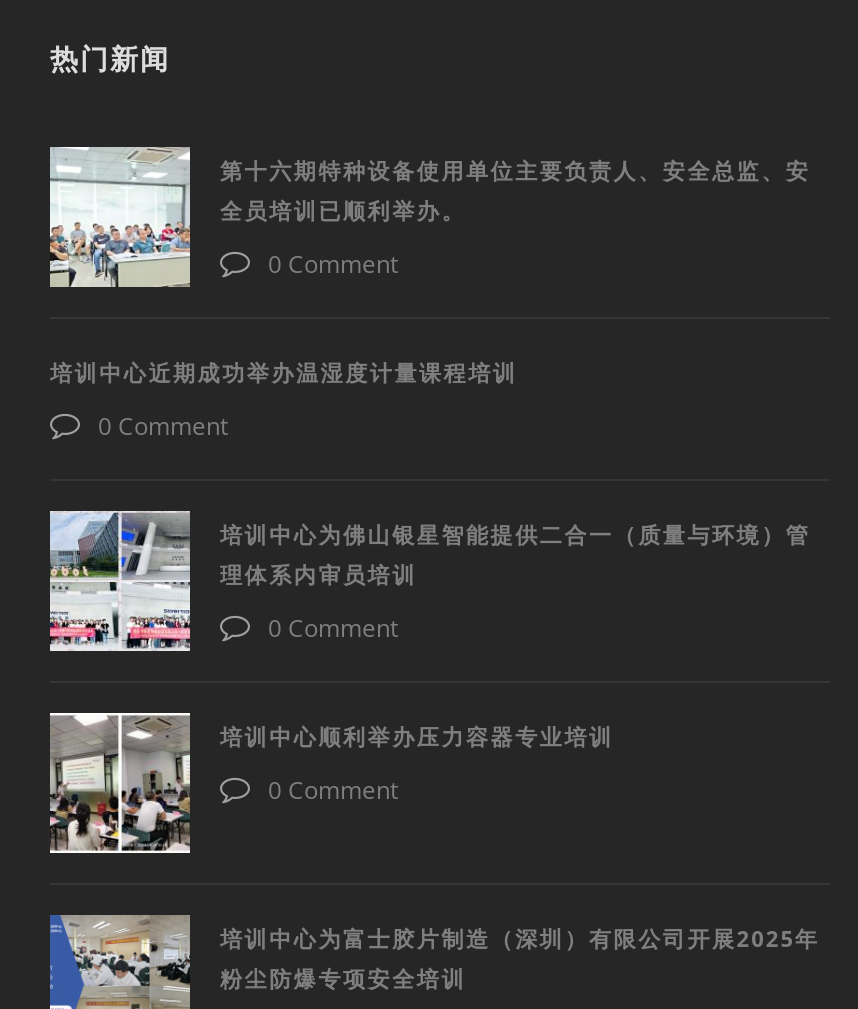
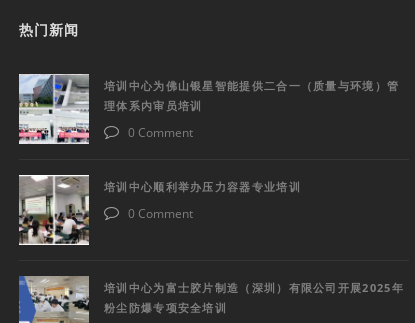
- [image]
- 第十六期特种设备使用单位主要负责人、安全总监、安
- 全员培训已顺利举办。
- 0 Comment
- 培训中心近期成功举办温湿度计量课程培训
- 0 Comment
